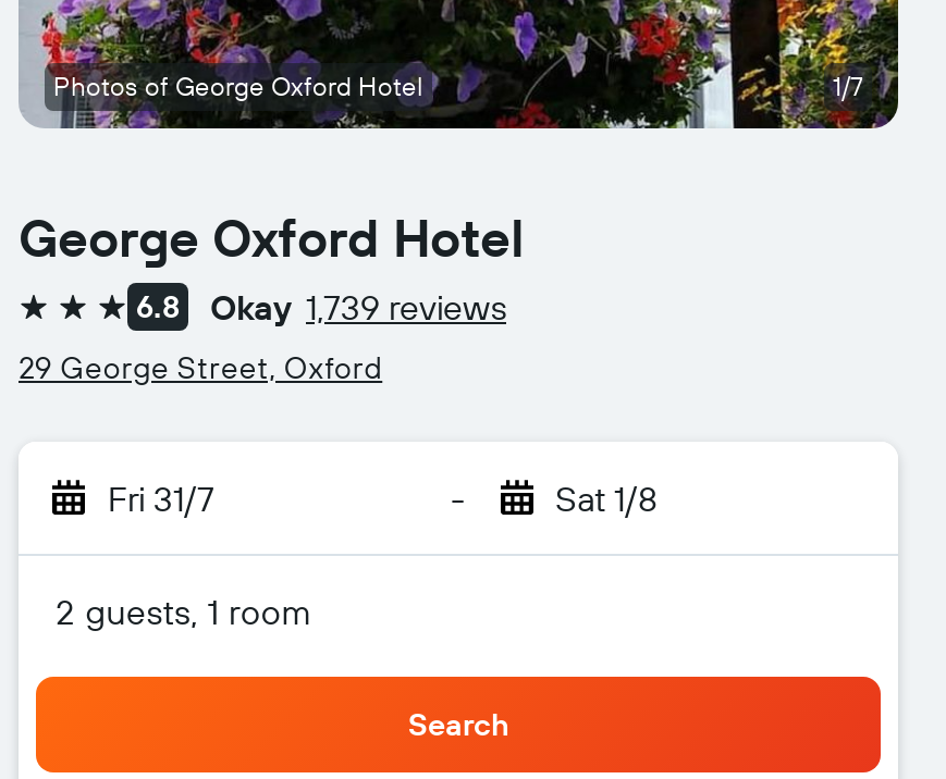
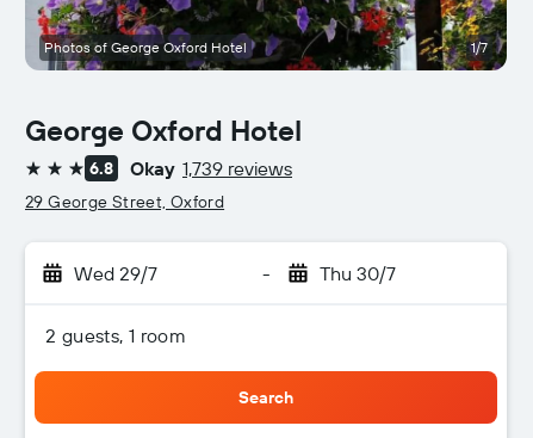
- Fri 31/7
+ Wed 29/7

- Sat 1/8
+ Thu 30/7
